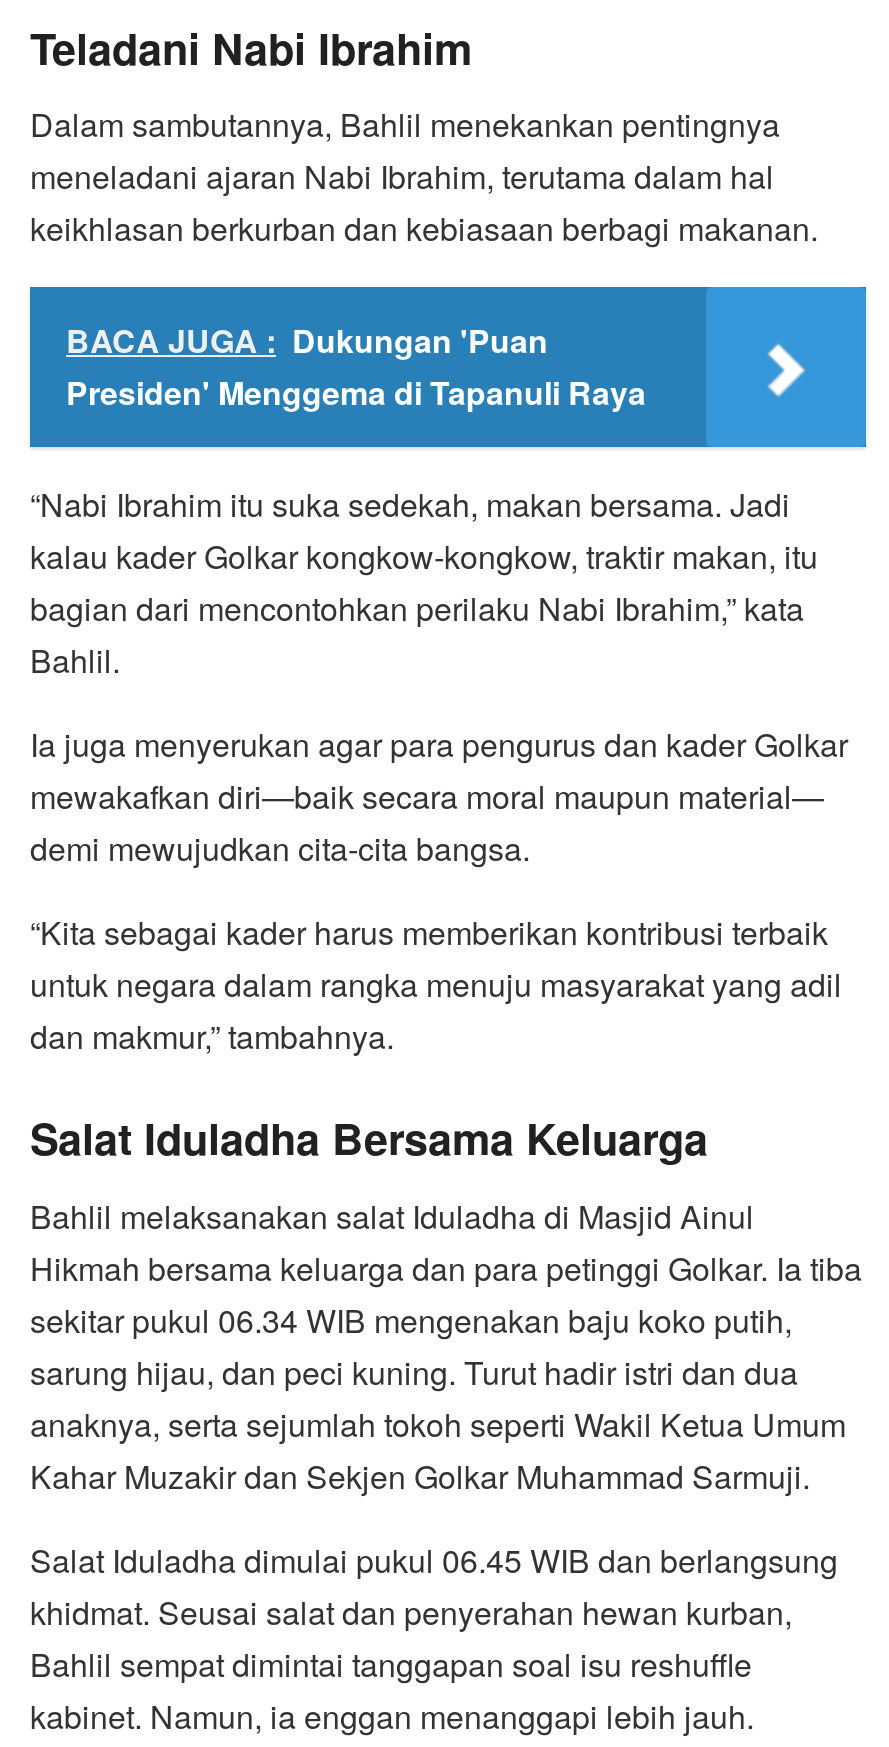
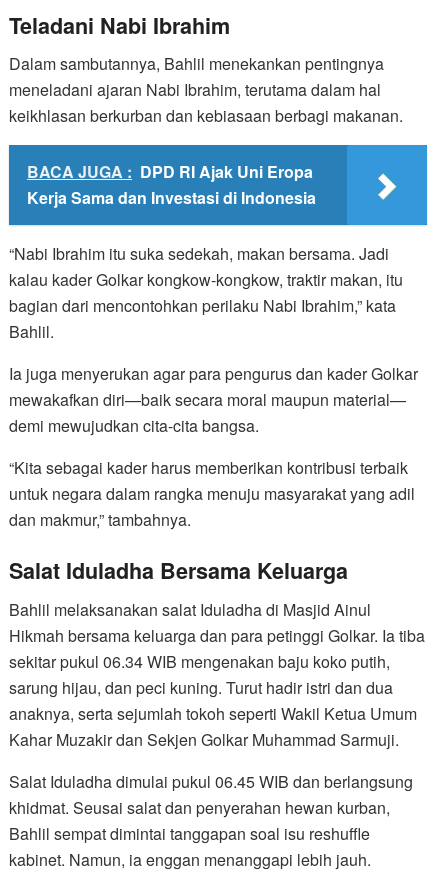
- BACA JUGA : Dukungan 'Puan
- Presiden' Menggema di Tapanuli Raya
+ BACA JUGA : DPD RI Ajak Uni Eropa
+ Kerja Sama dan Investasi di Indonesia
